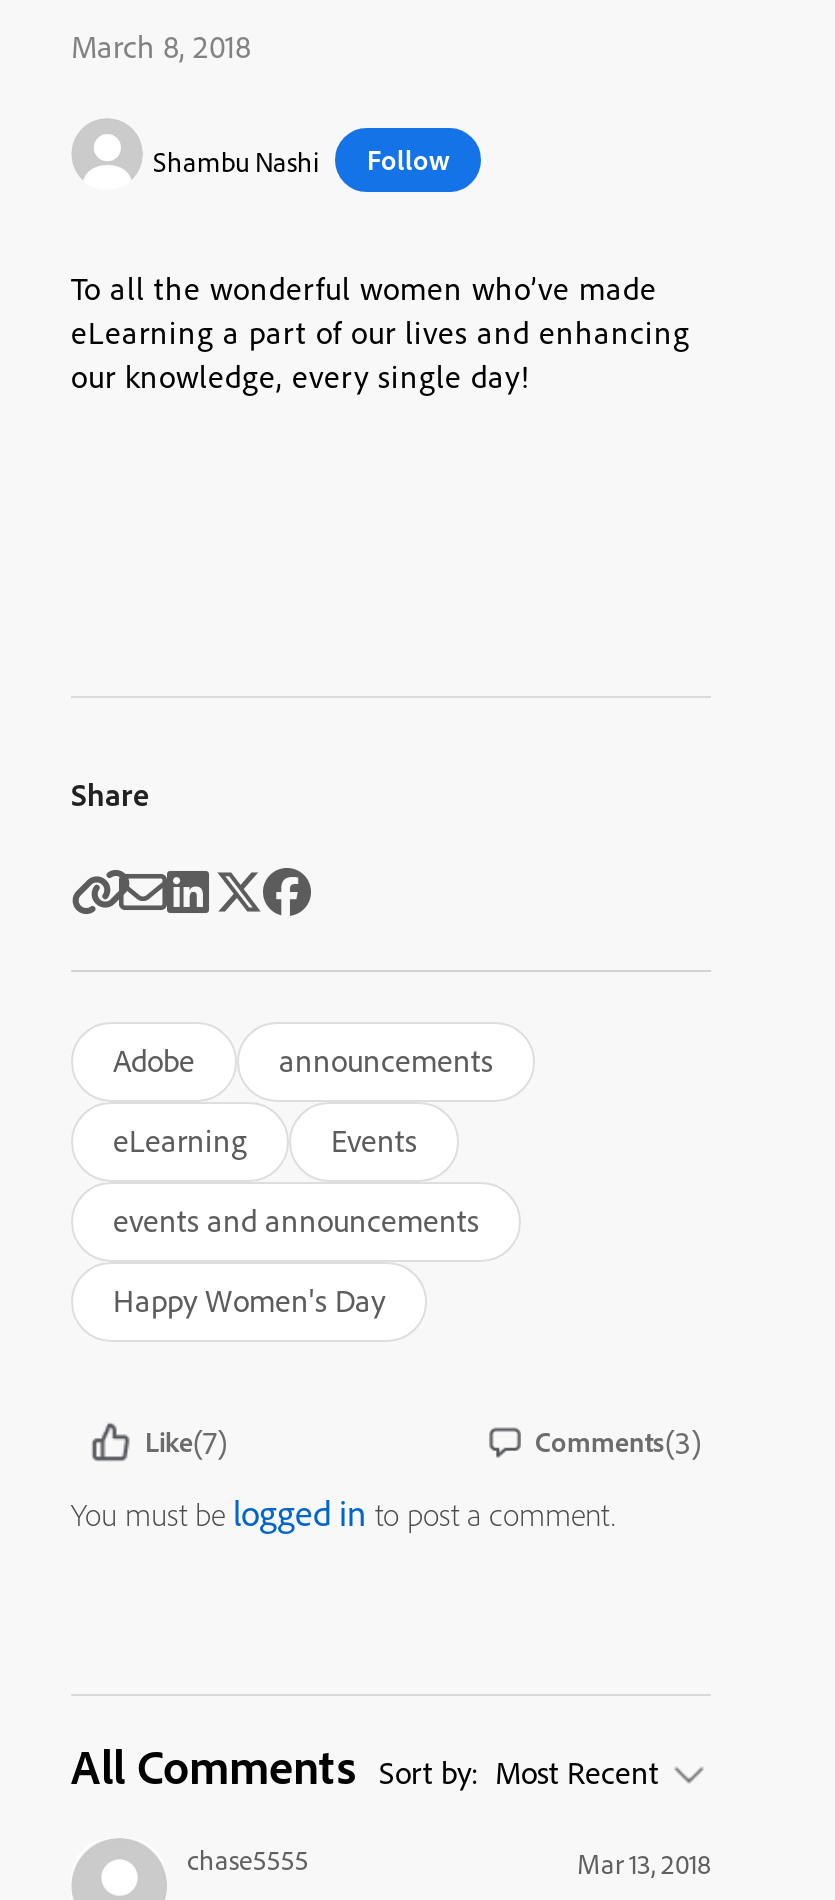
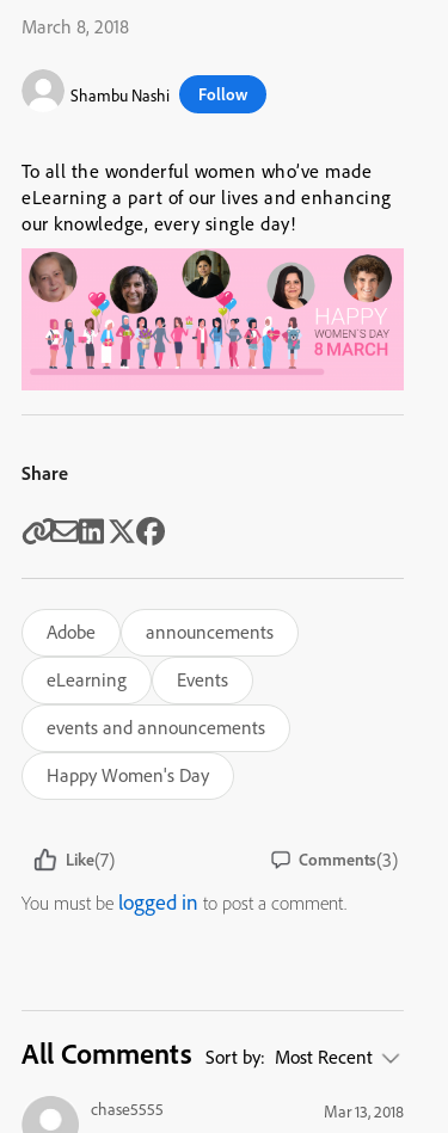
+ [image]
